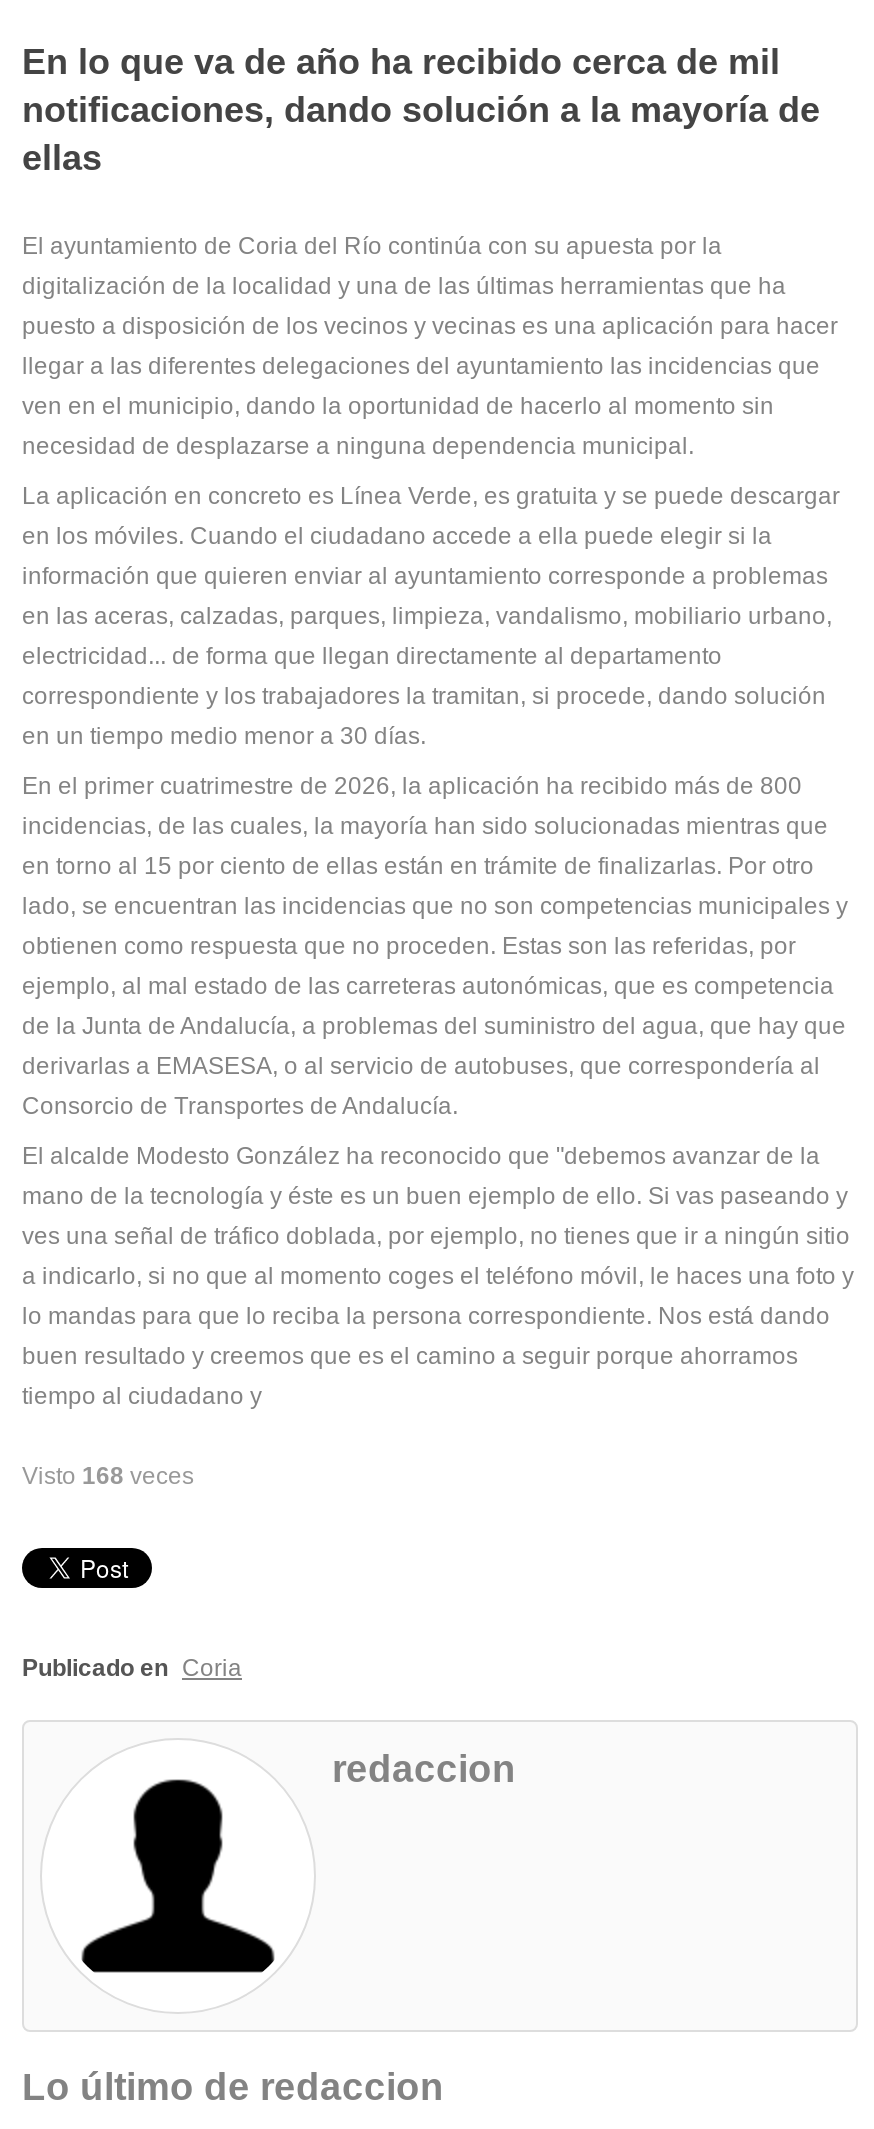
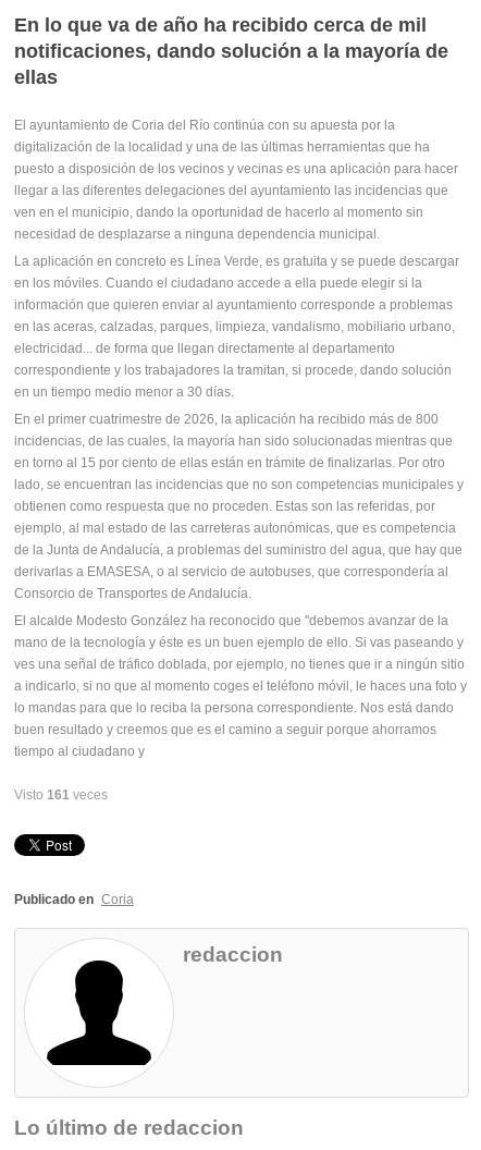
- Visto 168 veces
+ Visto 161 veces
